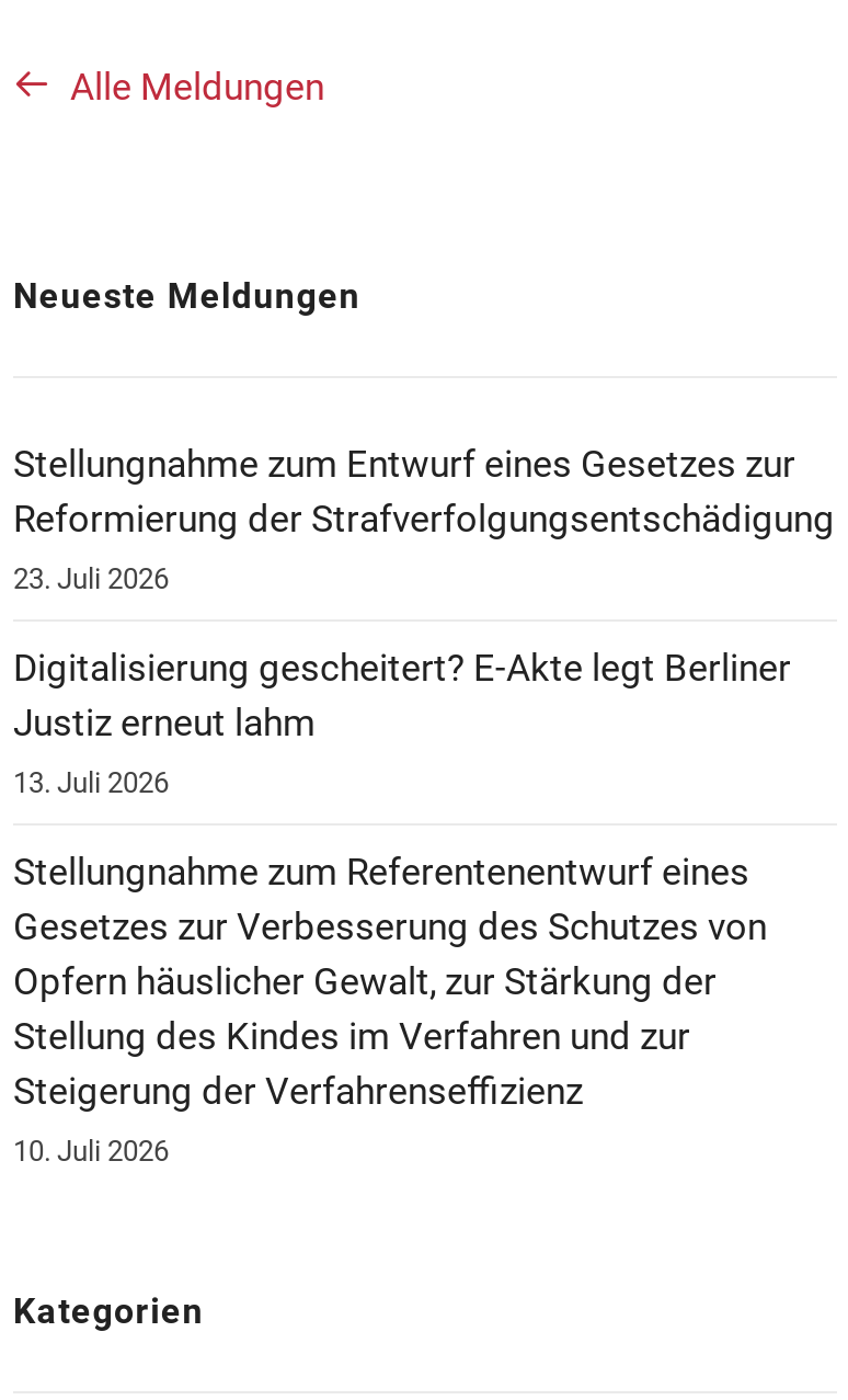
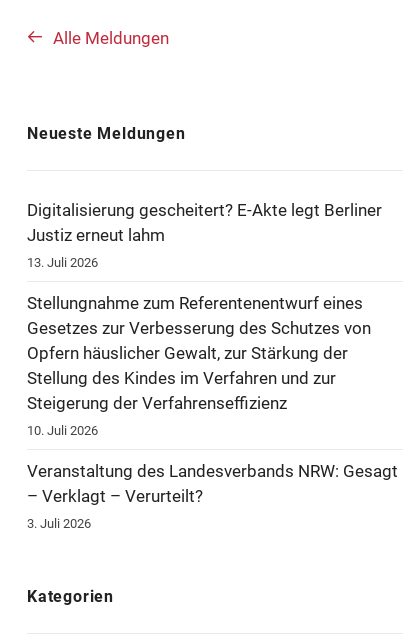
- Stellungnahme zum Entwurf eines Gesetzes zur
- Reformierung der Strafverfolgungsentschädigung
- 23. Juli 2026

moved up: Digitalisierung gescheitert? E-Akte legt Berliner | Justiz erneut lahm | 13. Juli 2026 | ... | Steigerung der Verfahrenseffizienz | 10. Juli 2026

+ Veranstaltung des Landesverbands NRW: Gesagt
+ – Verklagt – Verurteilt?
+ 3. Juli 2026
